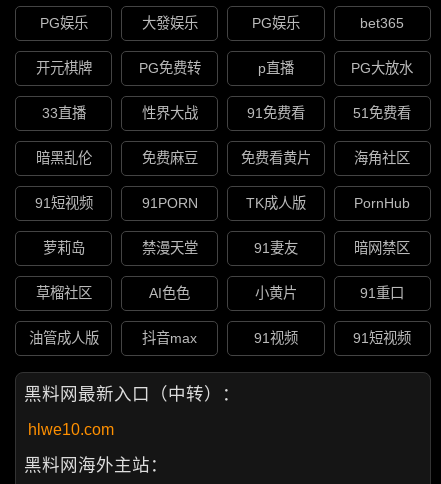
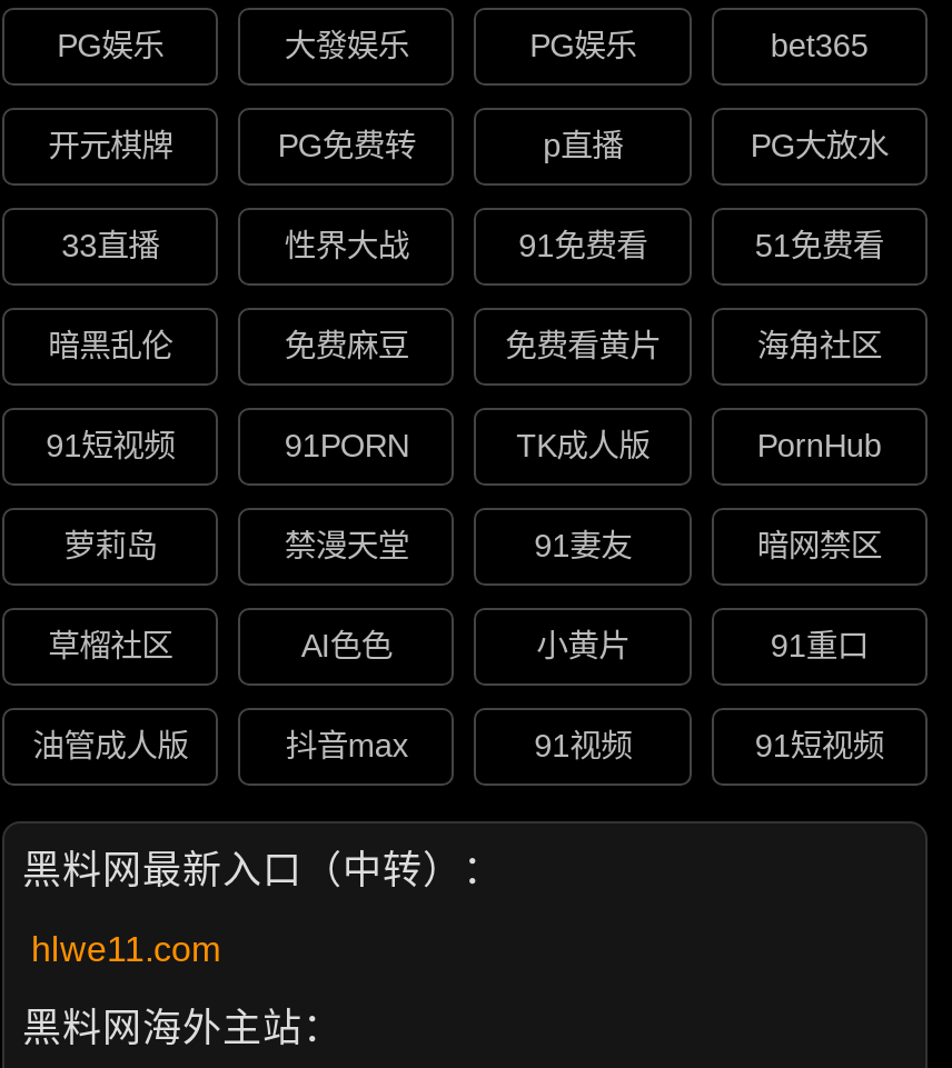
- hlwe10.com
+ hlwe11.com
